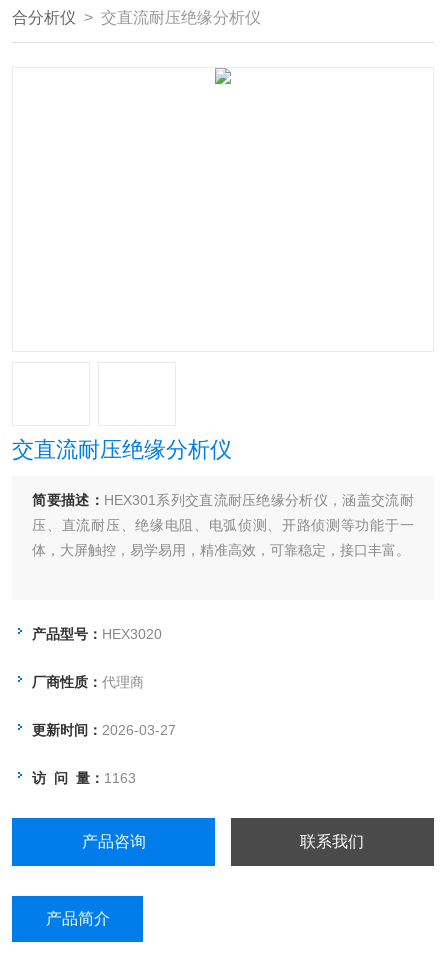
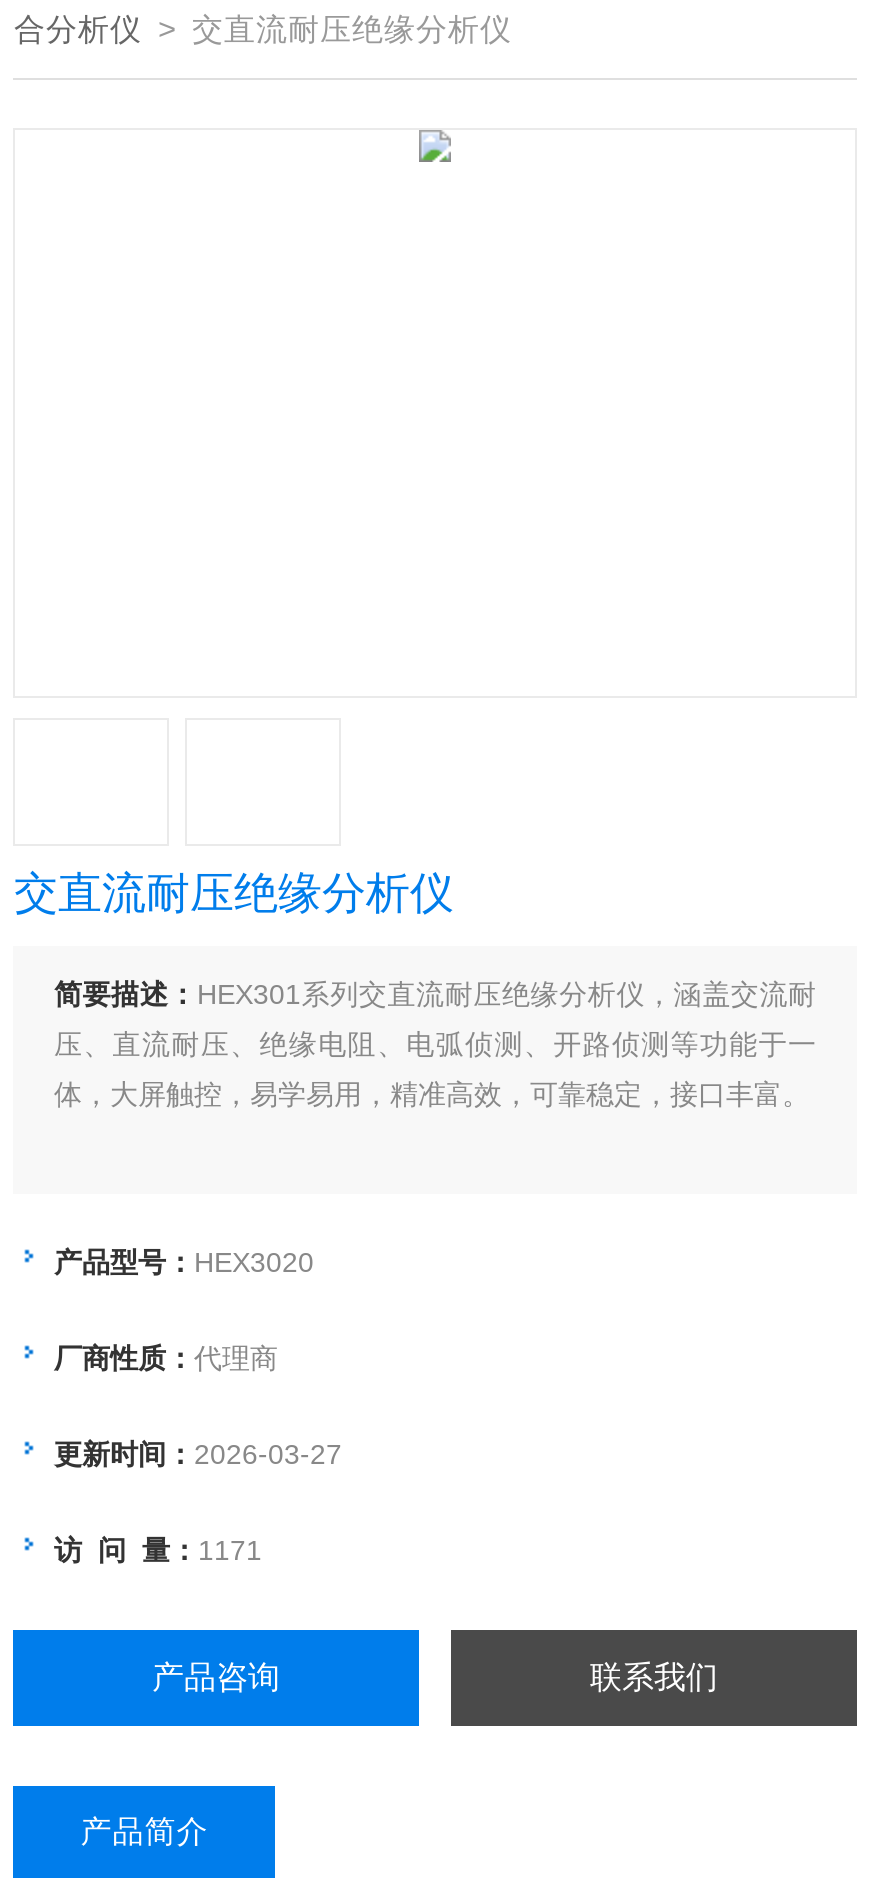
- 访 问 量：1163
+ 访 问 量：1171
